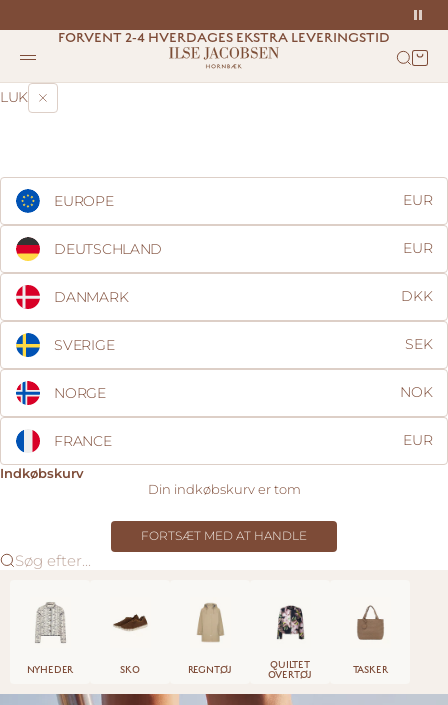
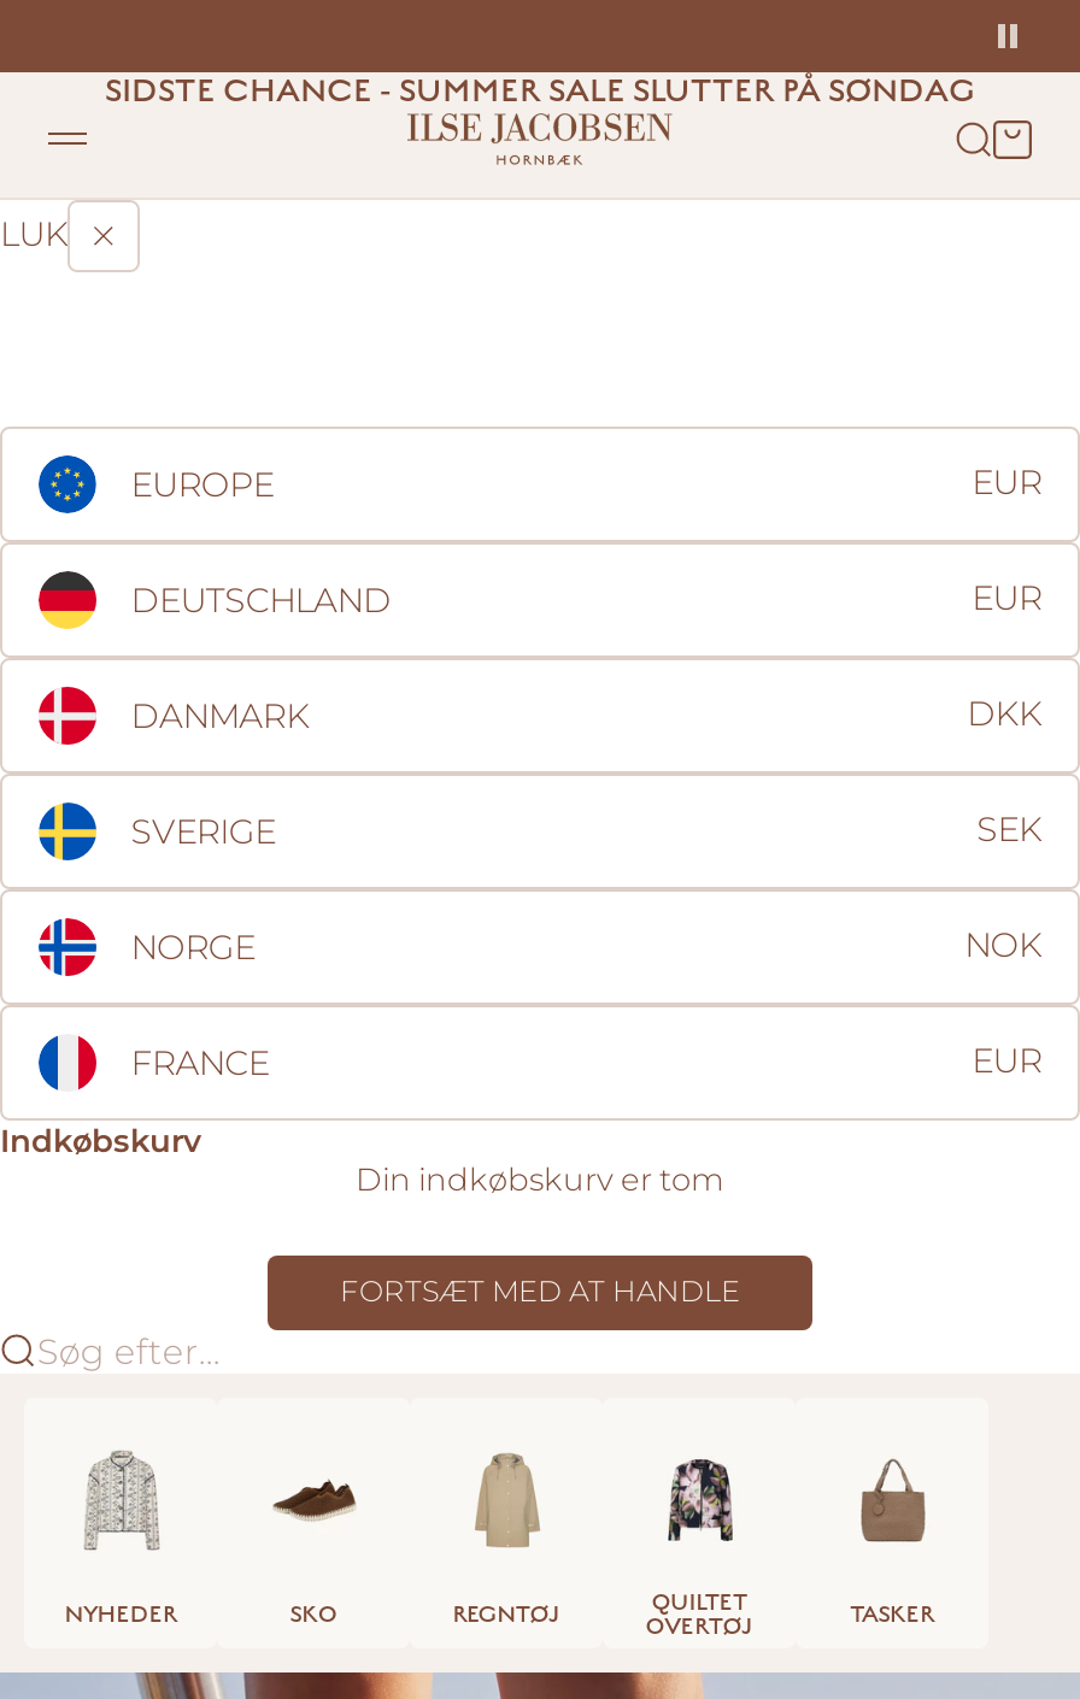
- FORVENT 2-4 HVERDAGES EKSTRA LEVERINGSTID
+ SIDSTE CHANCE - SUMMER SALE SLUTTER PÅ SØNDAG
